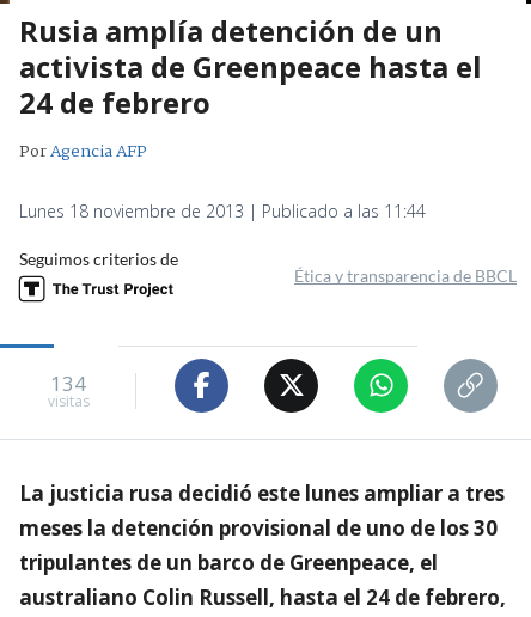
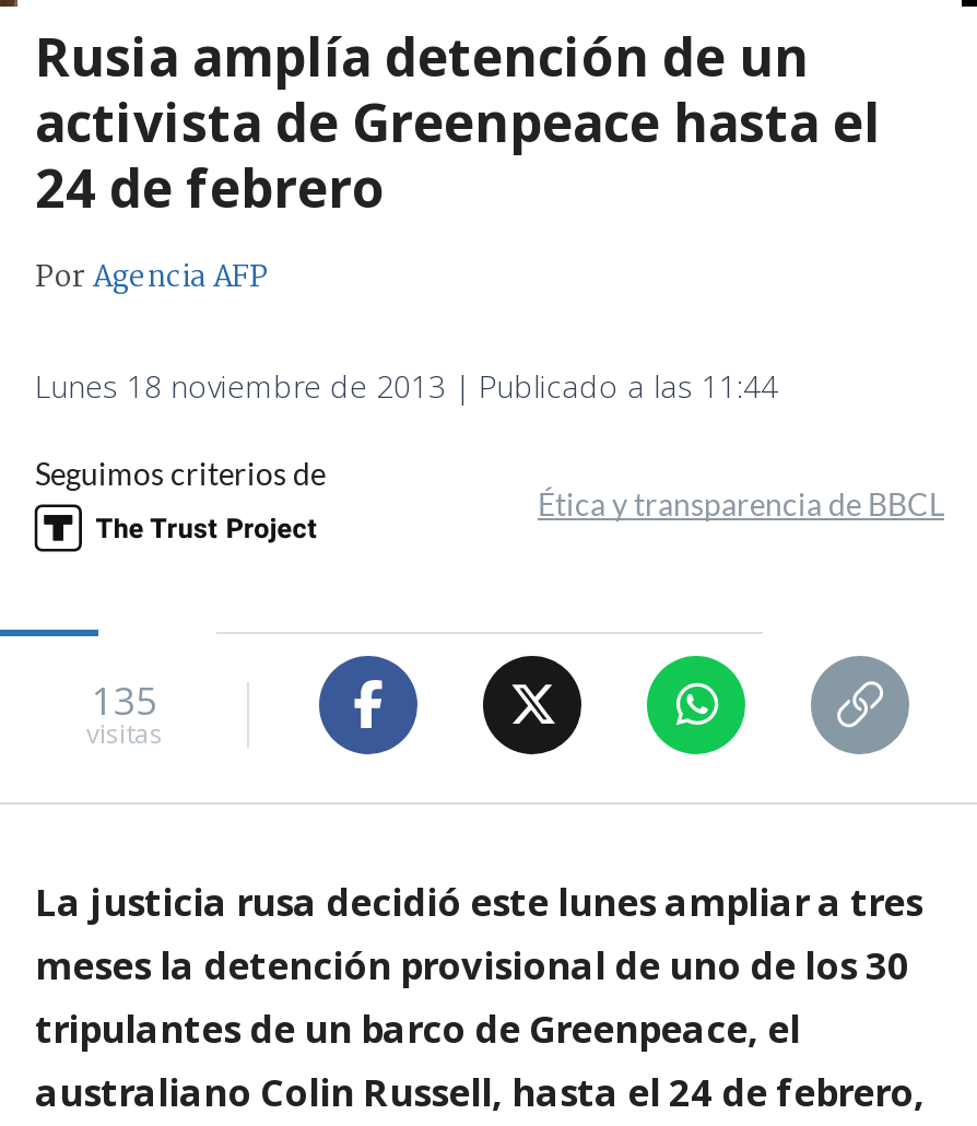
- 134
+ 135
